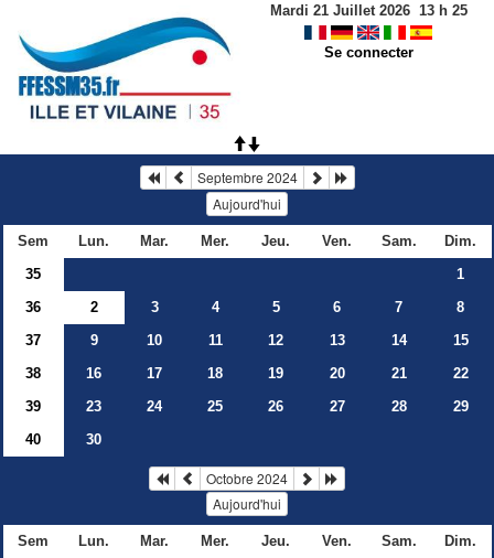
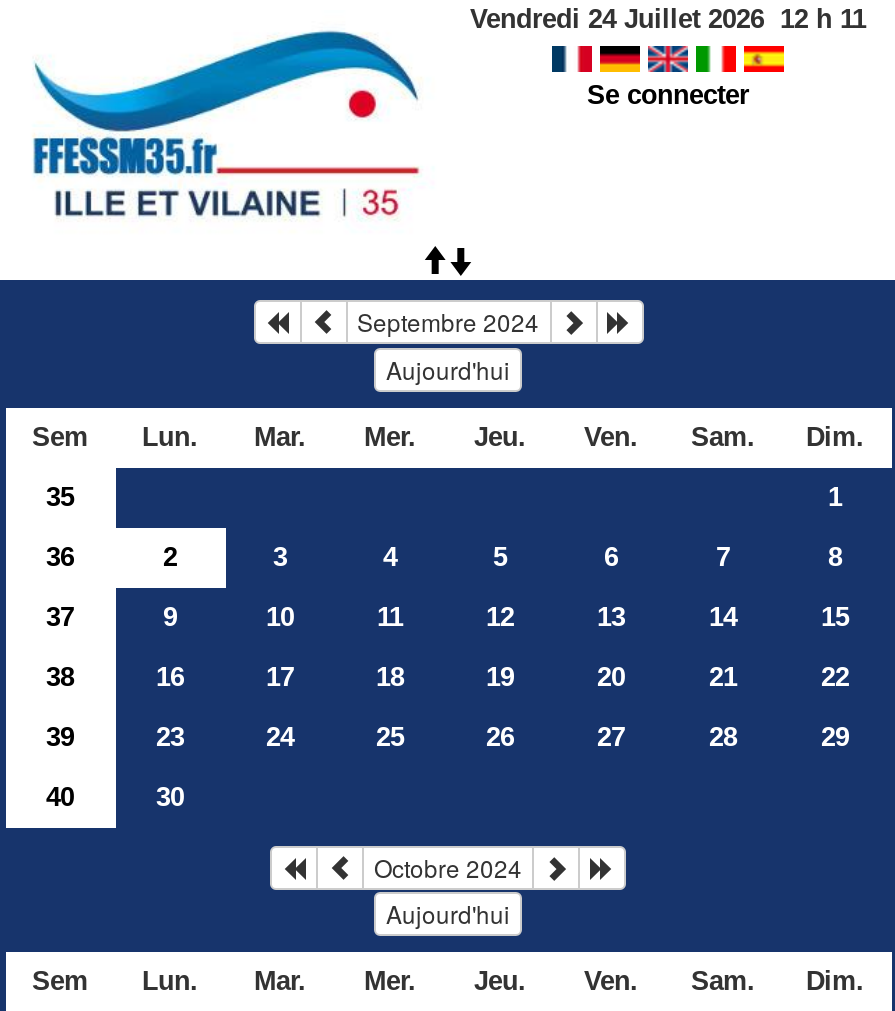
- Mardi 21 Juillet 2026 13 h 25
+ Vendredi 24 Juillet 2026 12 h 11
